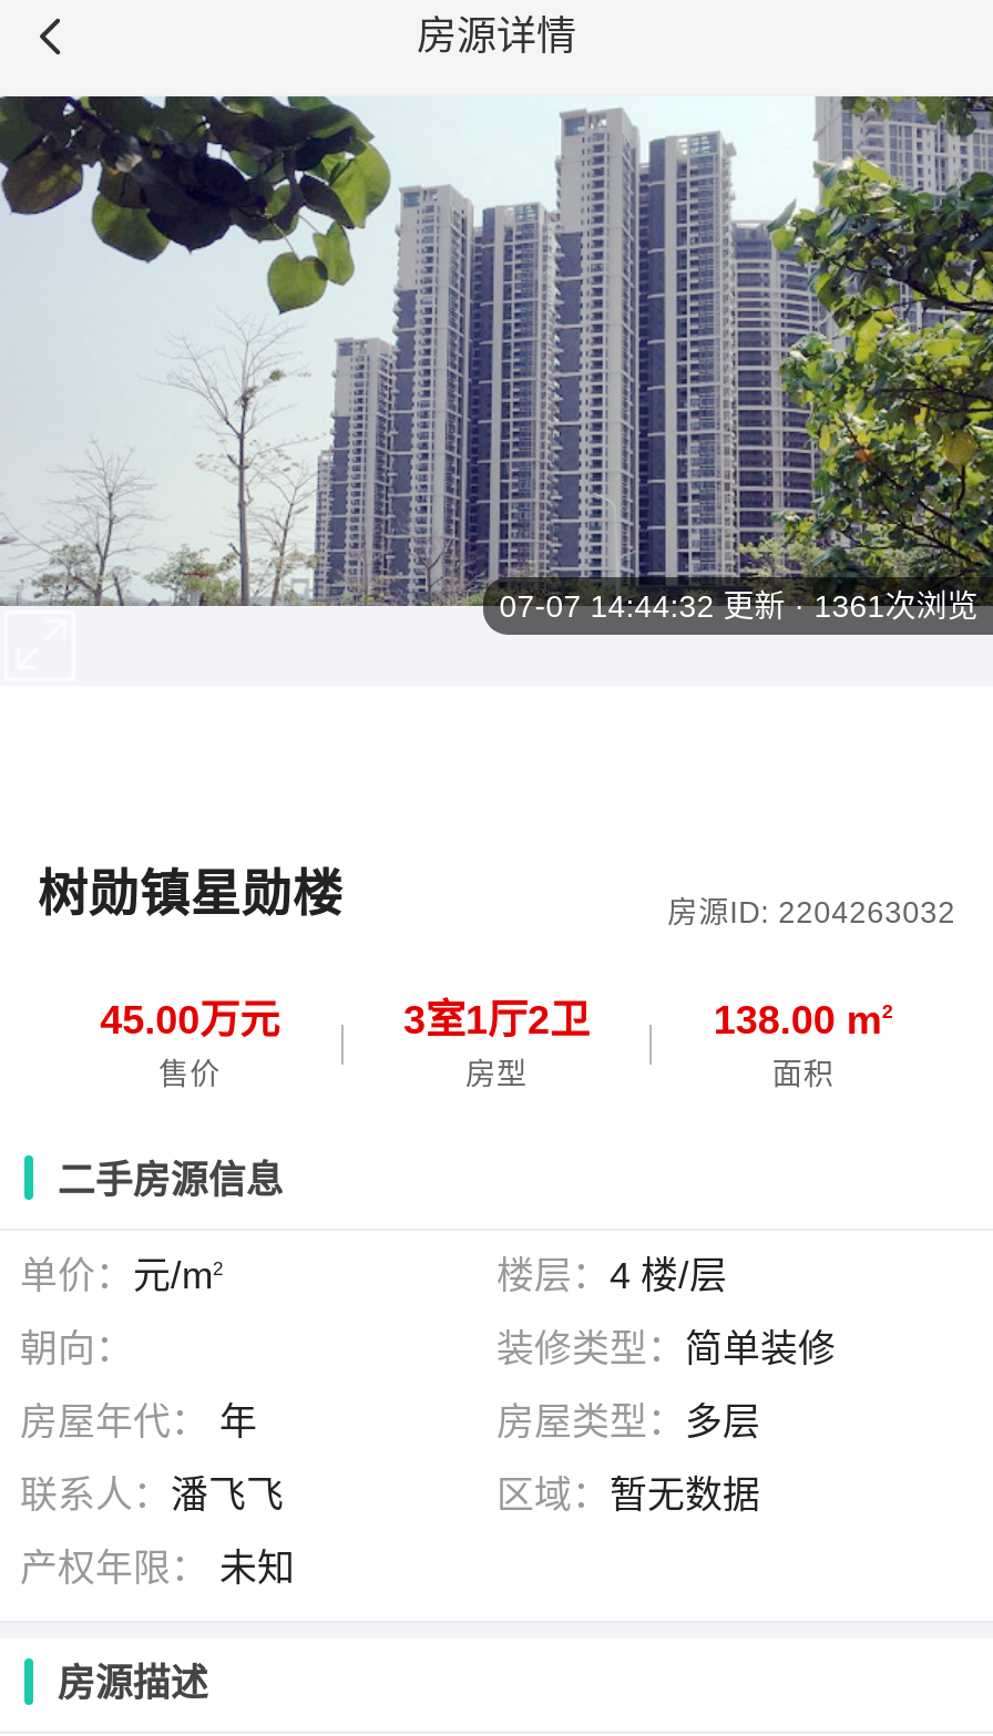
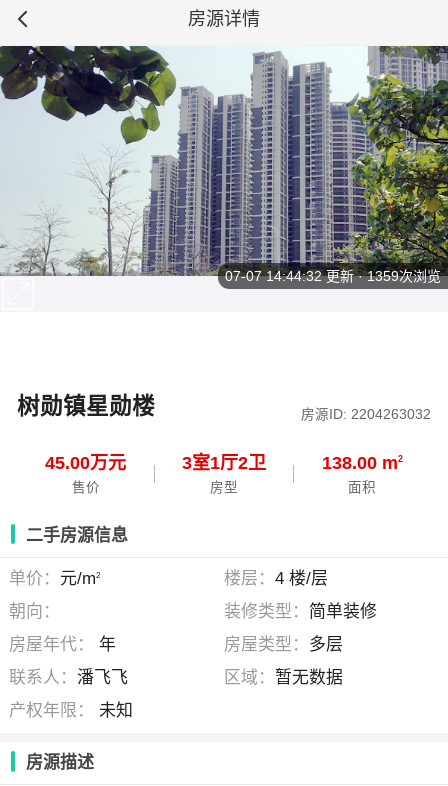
- 07-07 14:44:32更新 · 1361次浏览
+ 07-07 14:44:32更新 · 1359次浏览
